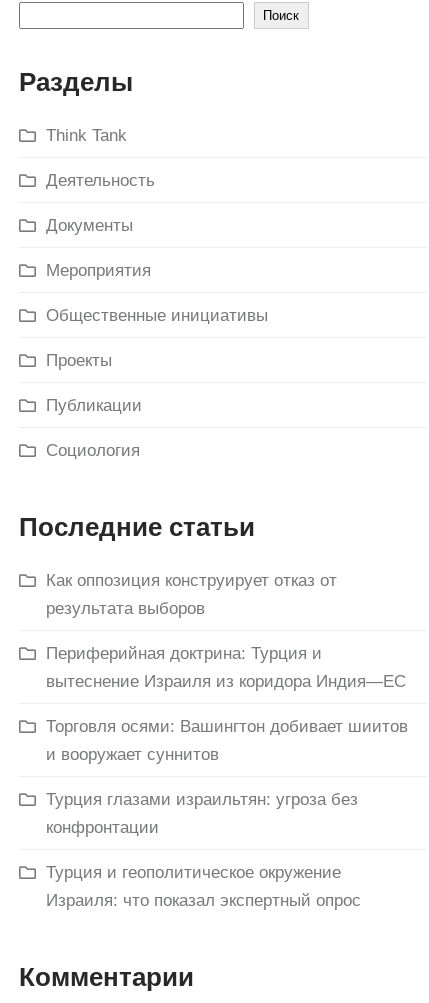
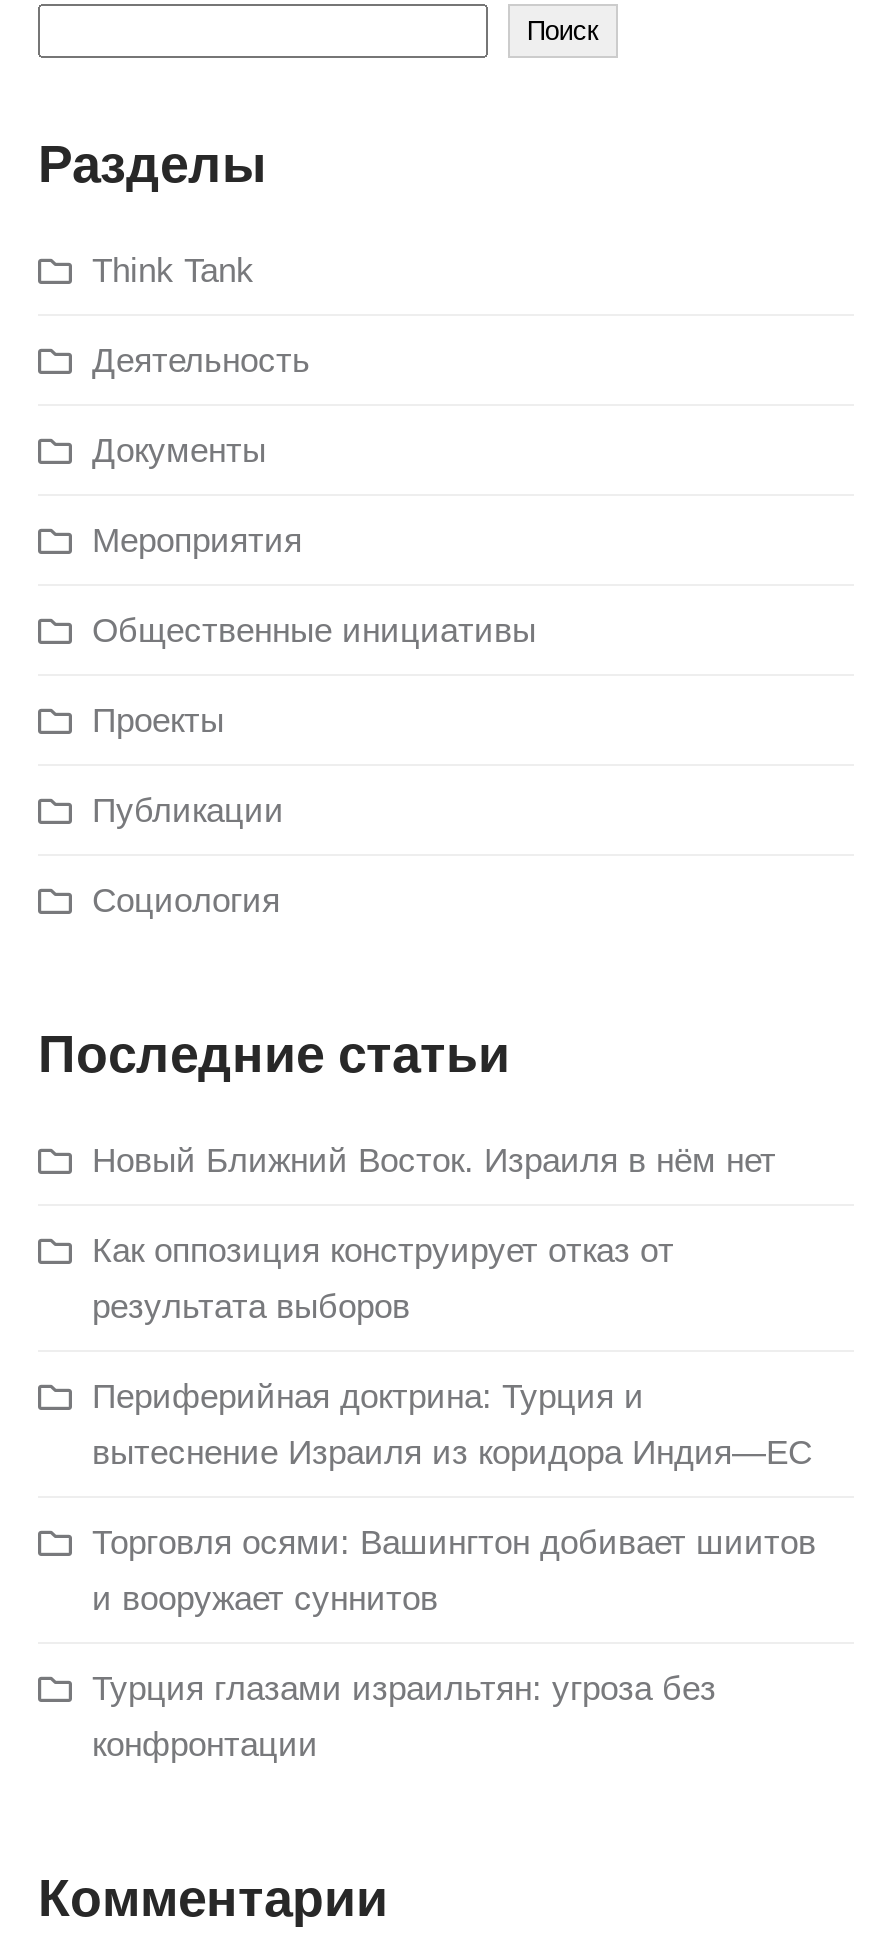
+ Новый Ближний Восток. Израиля в нём нет

moved down: Как оппозиция конструирует отказ от | результата выборов | Периферийная доктрина: Турция и | вытеснение Израиля из коридора Индия—ЕС | Торговля осями: Вашингтон добивает шиитов | и вооружает суннитов | Турция глазами израильтян: угроза без | конфронтации

- Турция и геополитическое окружение
- Израиля: что показал экспертный опрос
